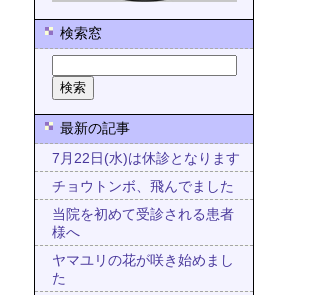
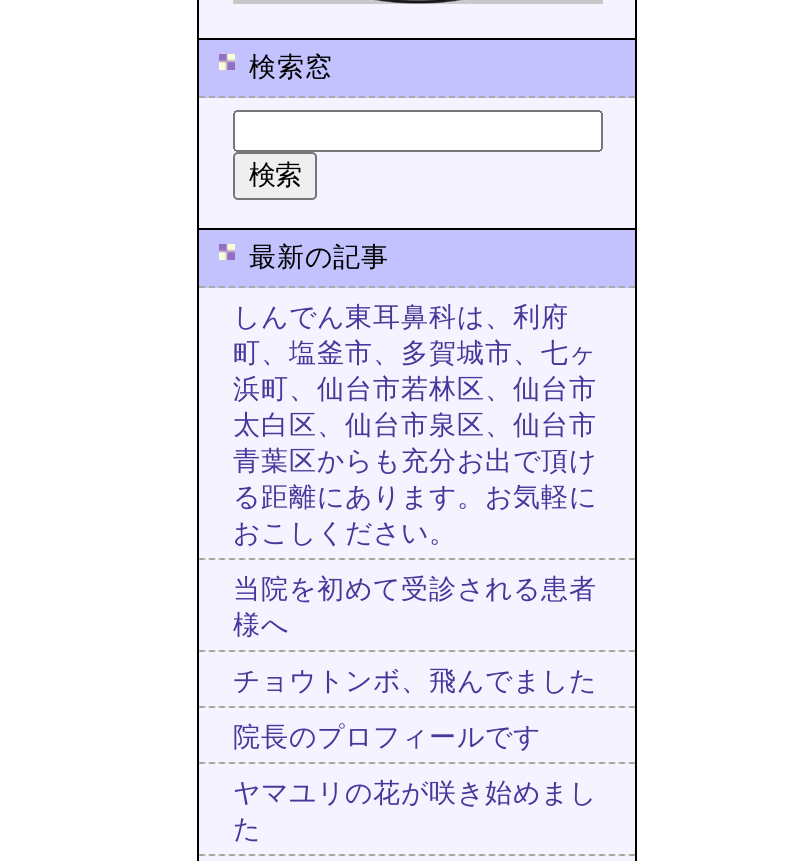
- 7月22日(水)は休診となります
+ しんでん東耳鼻科は、利府
+ 町、塩釜市、多賀城市、七ヶ
+ 浜町、仙台市若林区、仙台市
+ 太白区、仙台市泉区、仙台市
+ 青葉区からも充分お出で頂け
+ る距離にあります。お気軽に
+ おこしください。

moved down: チョウトンボ、飛んでました

+ 院長のプロフィールです
